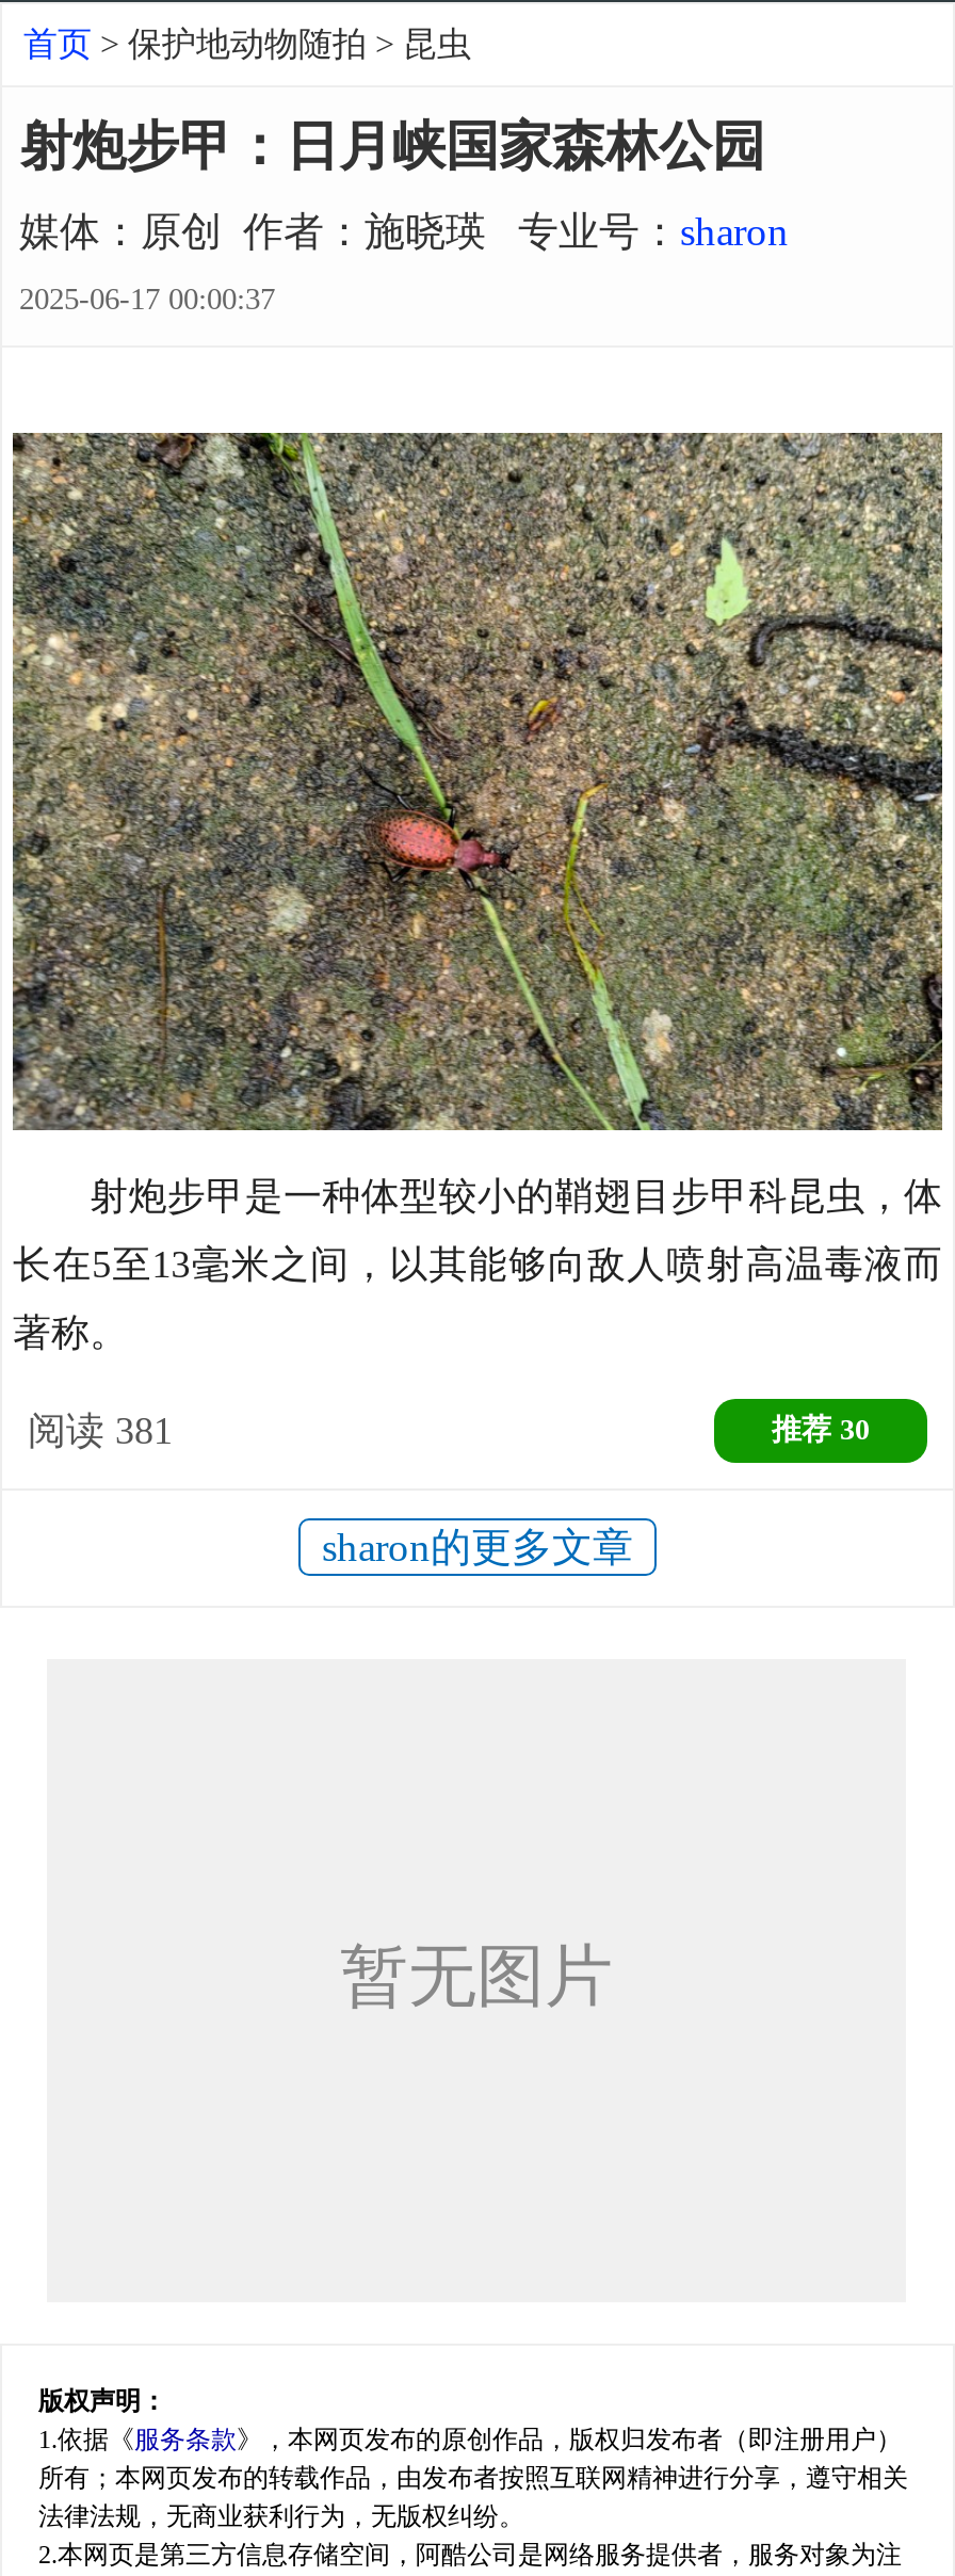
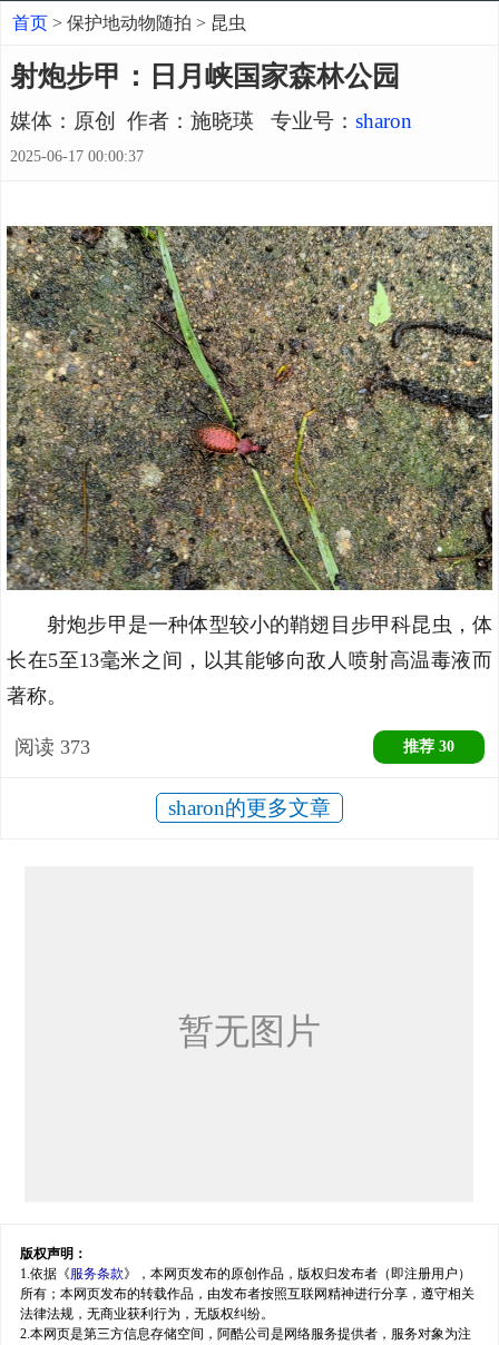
- 阅读 381
+ 阅读 373
